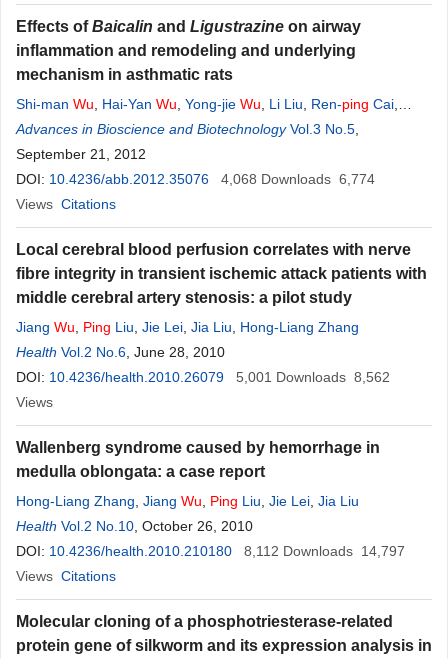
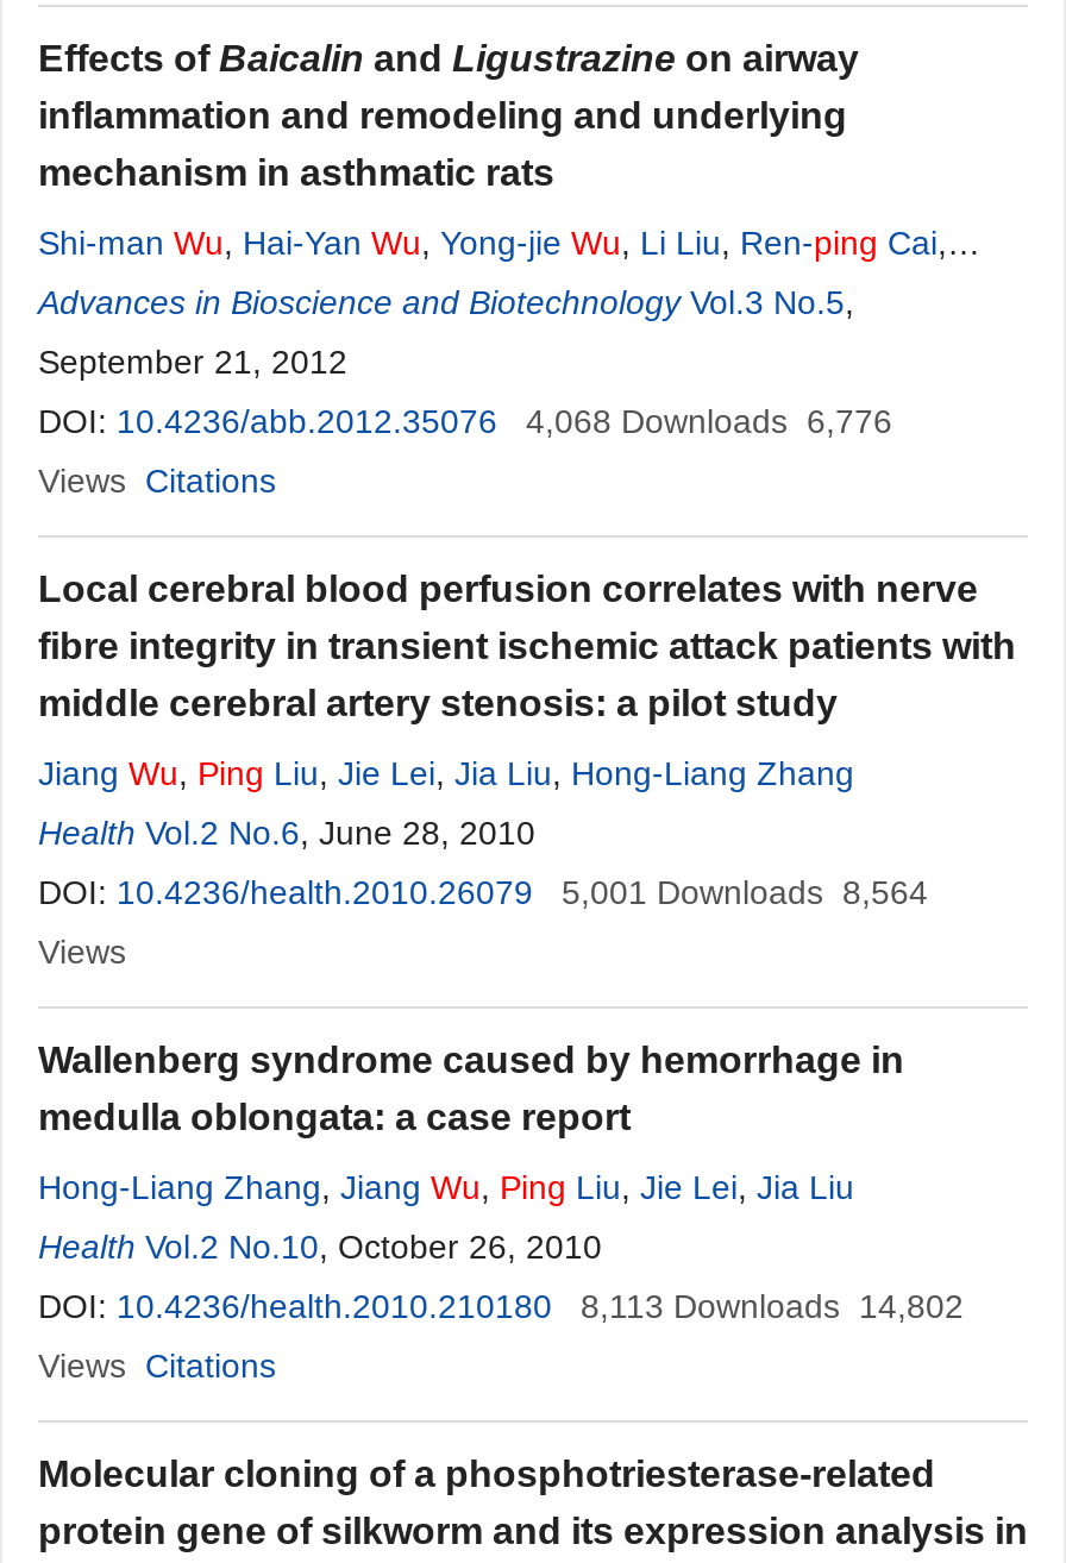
- DOI: 10.4236/abb.2012.35076 4,068 Downloads 6,774
+ DOI: 10.4236/abb.2012.35076 4,068 Downloads 6,776

- DOI: 10.4236/health.2010.26079 5,001 Downloads 8,562
+ DOI: 10.4236/health.2010.26079 5,001 Downloads 8,564

- DOI: 10.4236/health.2010.210180 8,112 Downloads 14,797
+ DOI: 10.4236/health.2010.210180 8,113 Downloads 14,802
